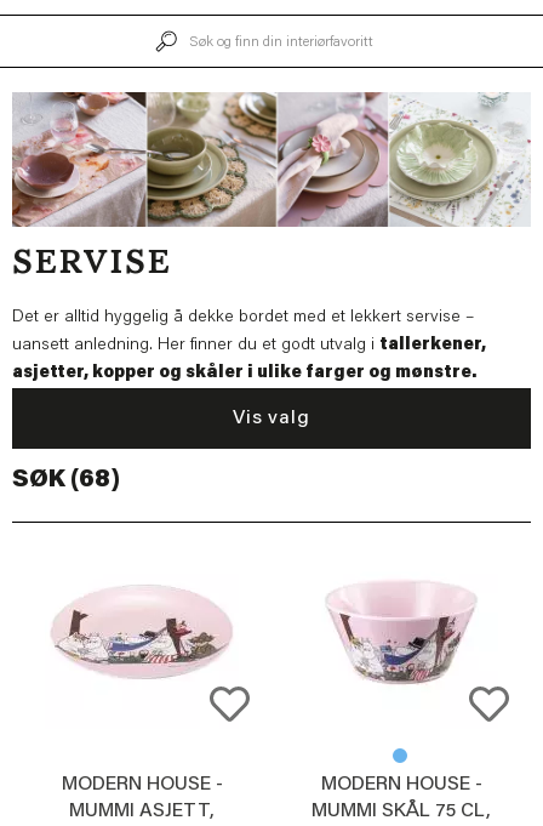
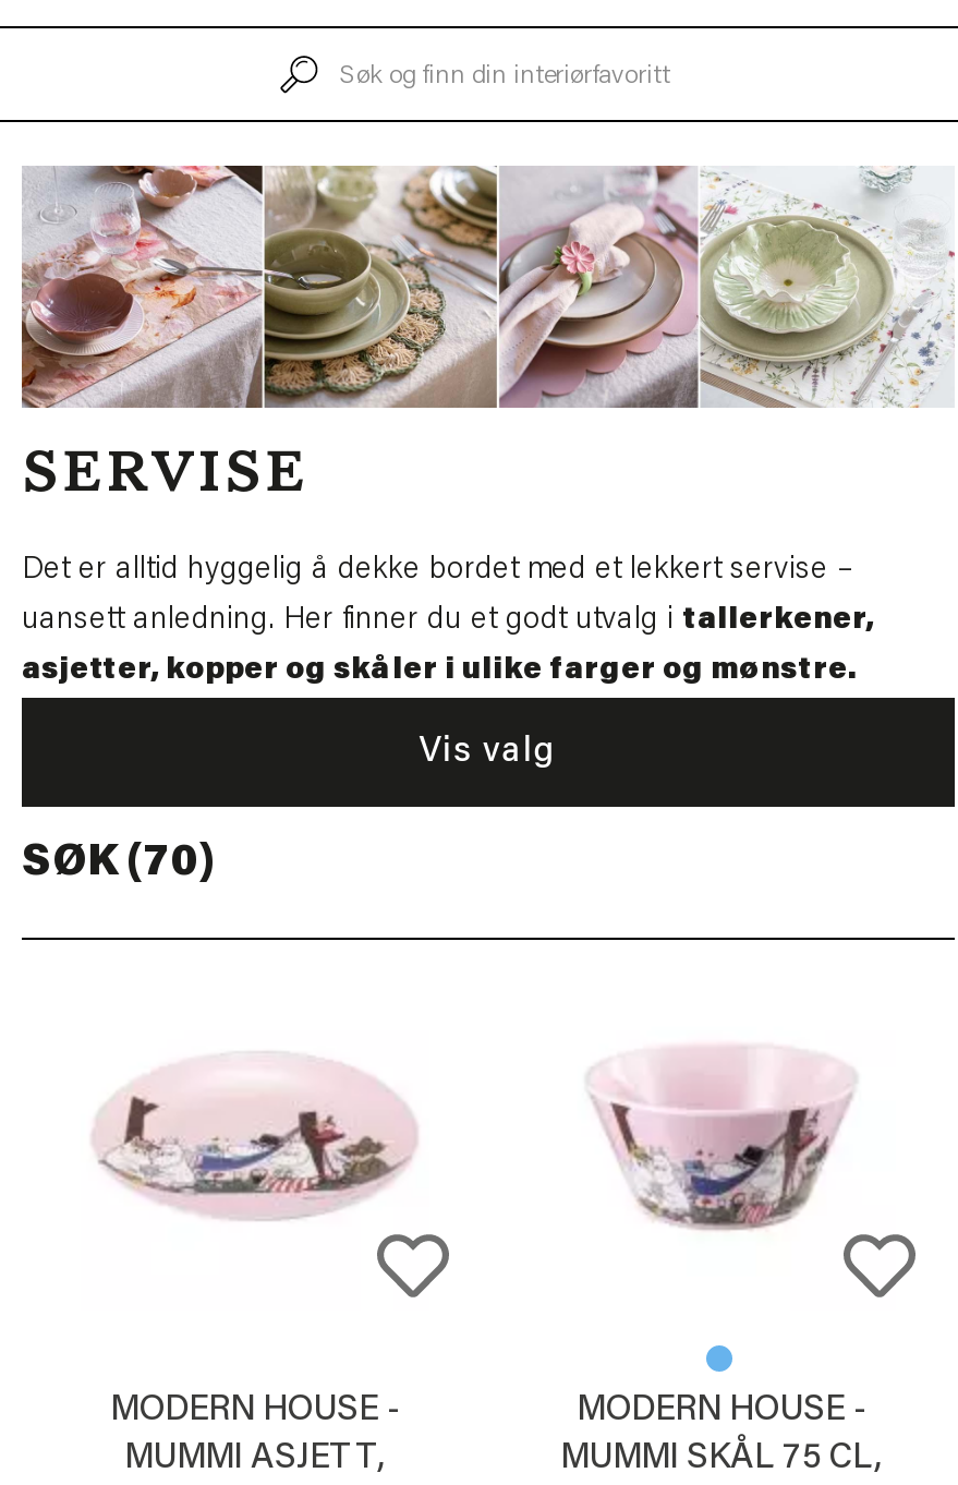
- SØK (68)
+ SØK (70)
